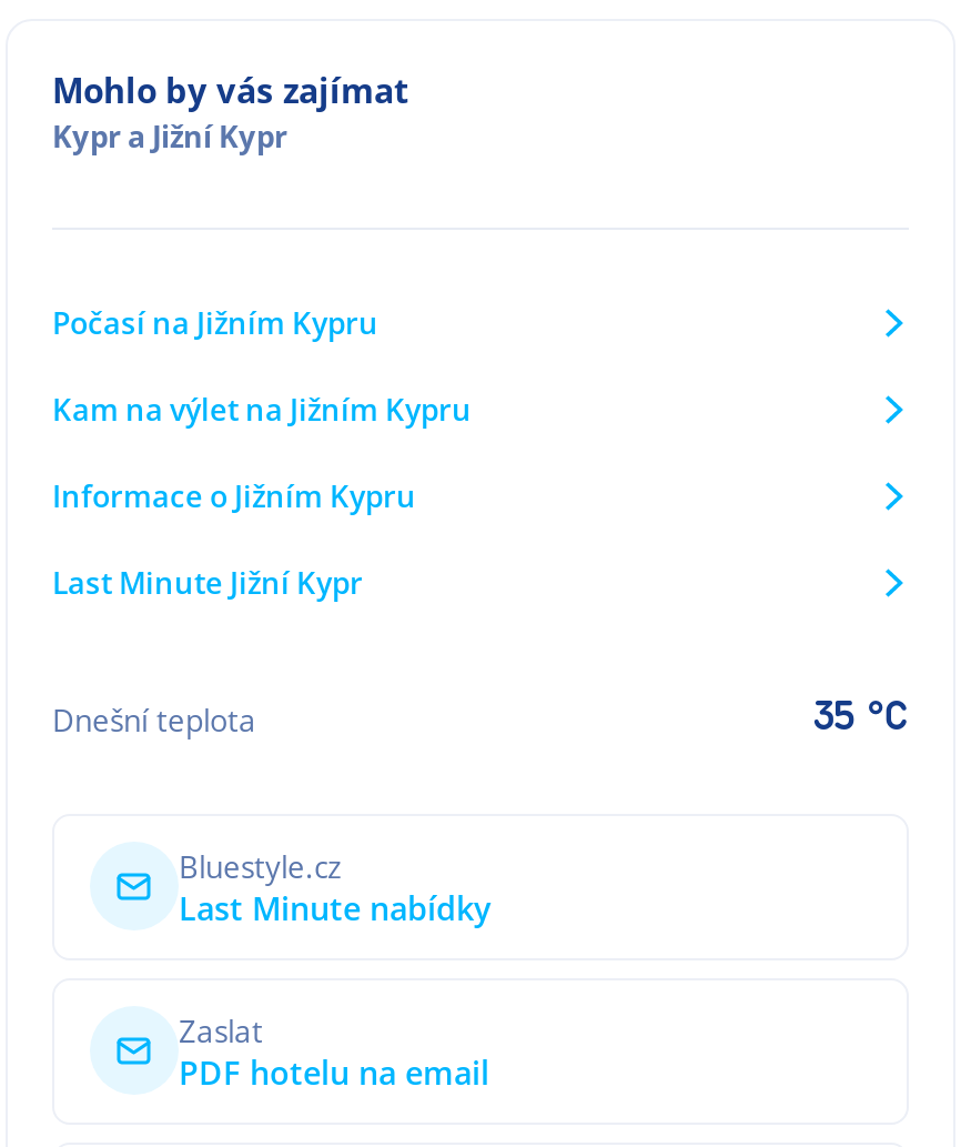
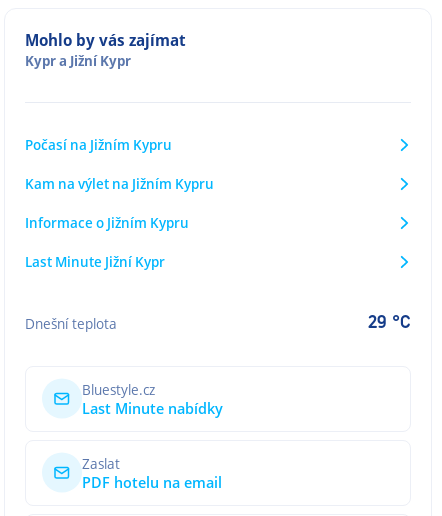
- 35 °C
+ 29 °C
